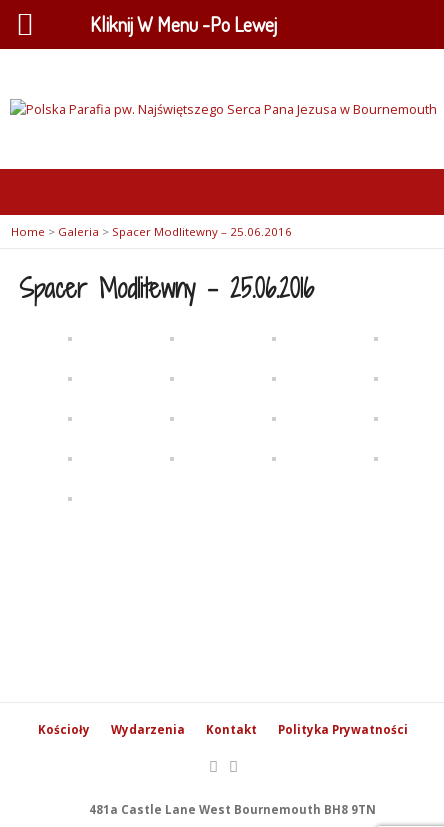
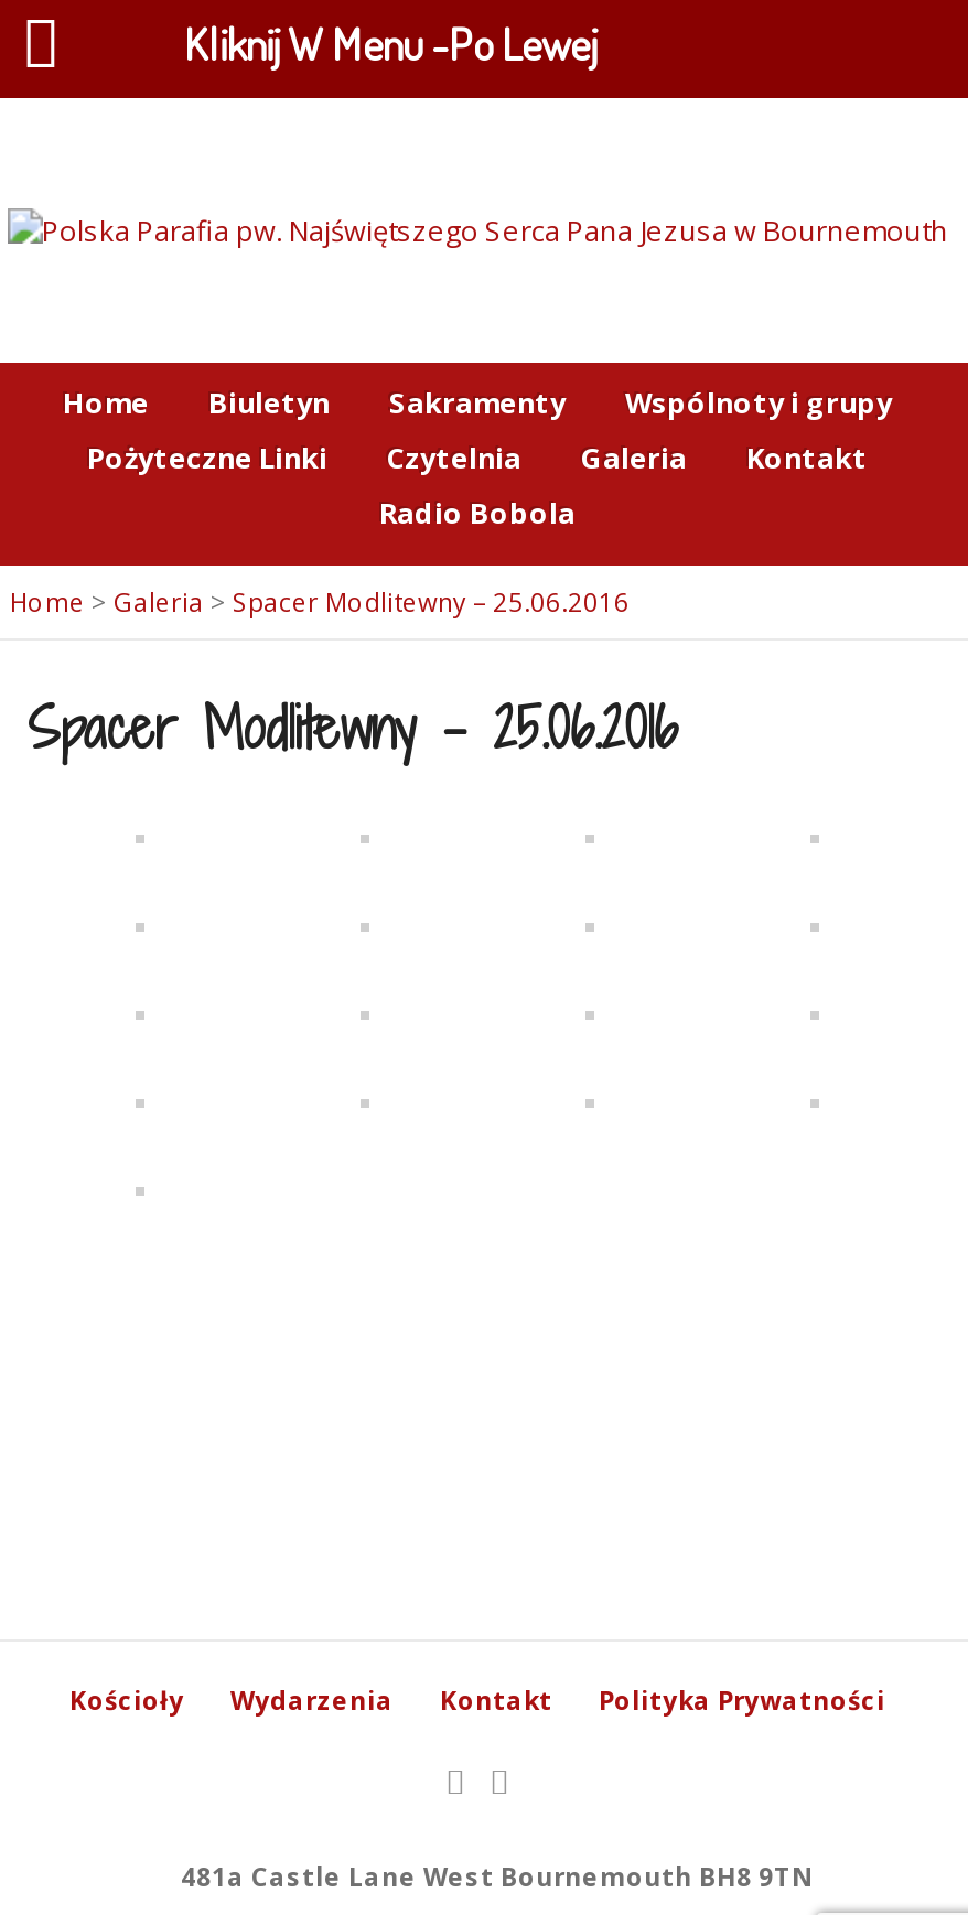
+ Home
+ Biuletyn
+ Sakramenty
+ Wspólnoty i grupy
+ Pożyteczne Linki
+ Czytelnia
+ Galeria
+ Kontakt
+ Radio Bobola
